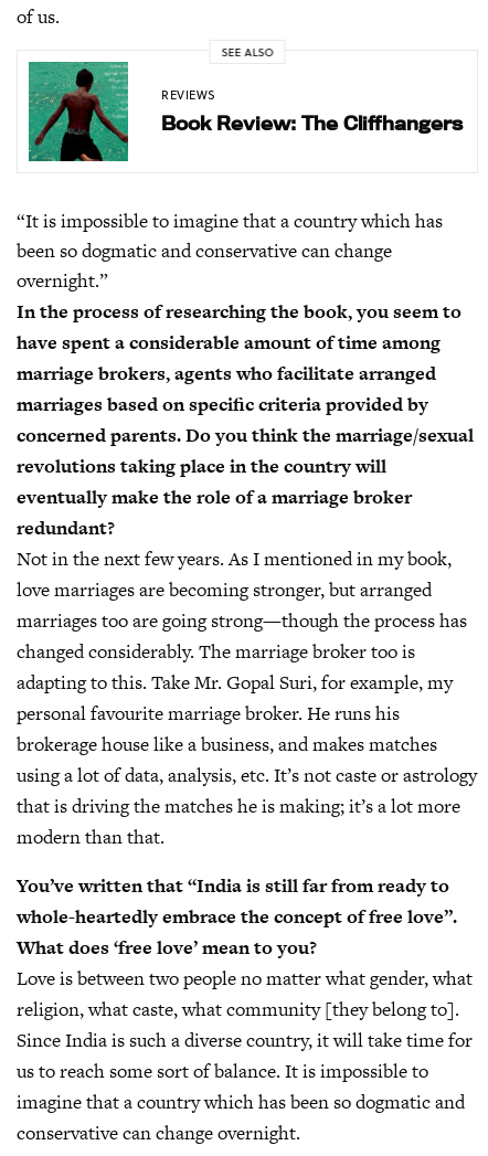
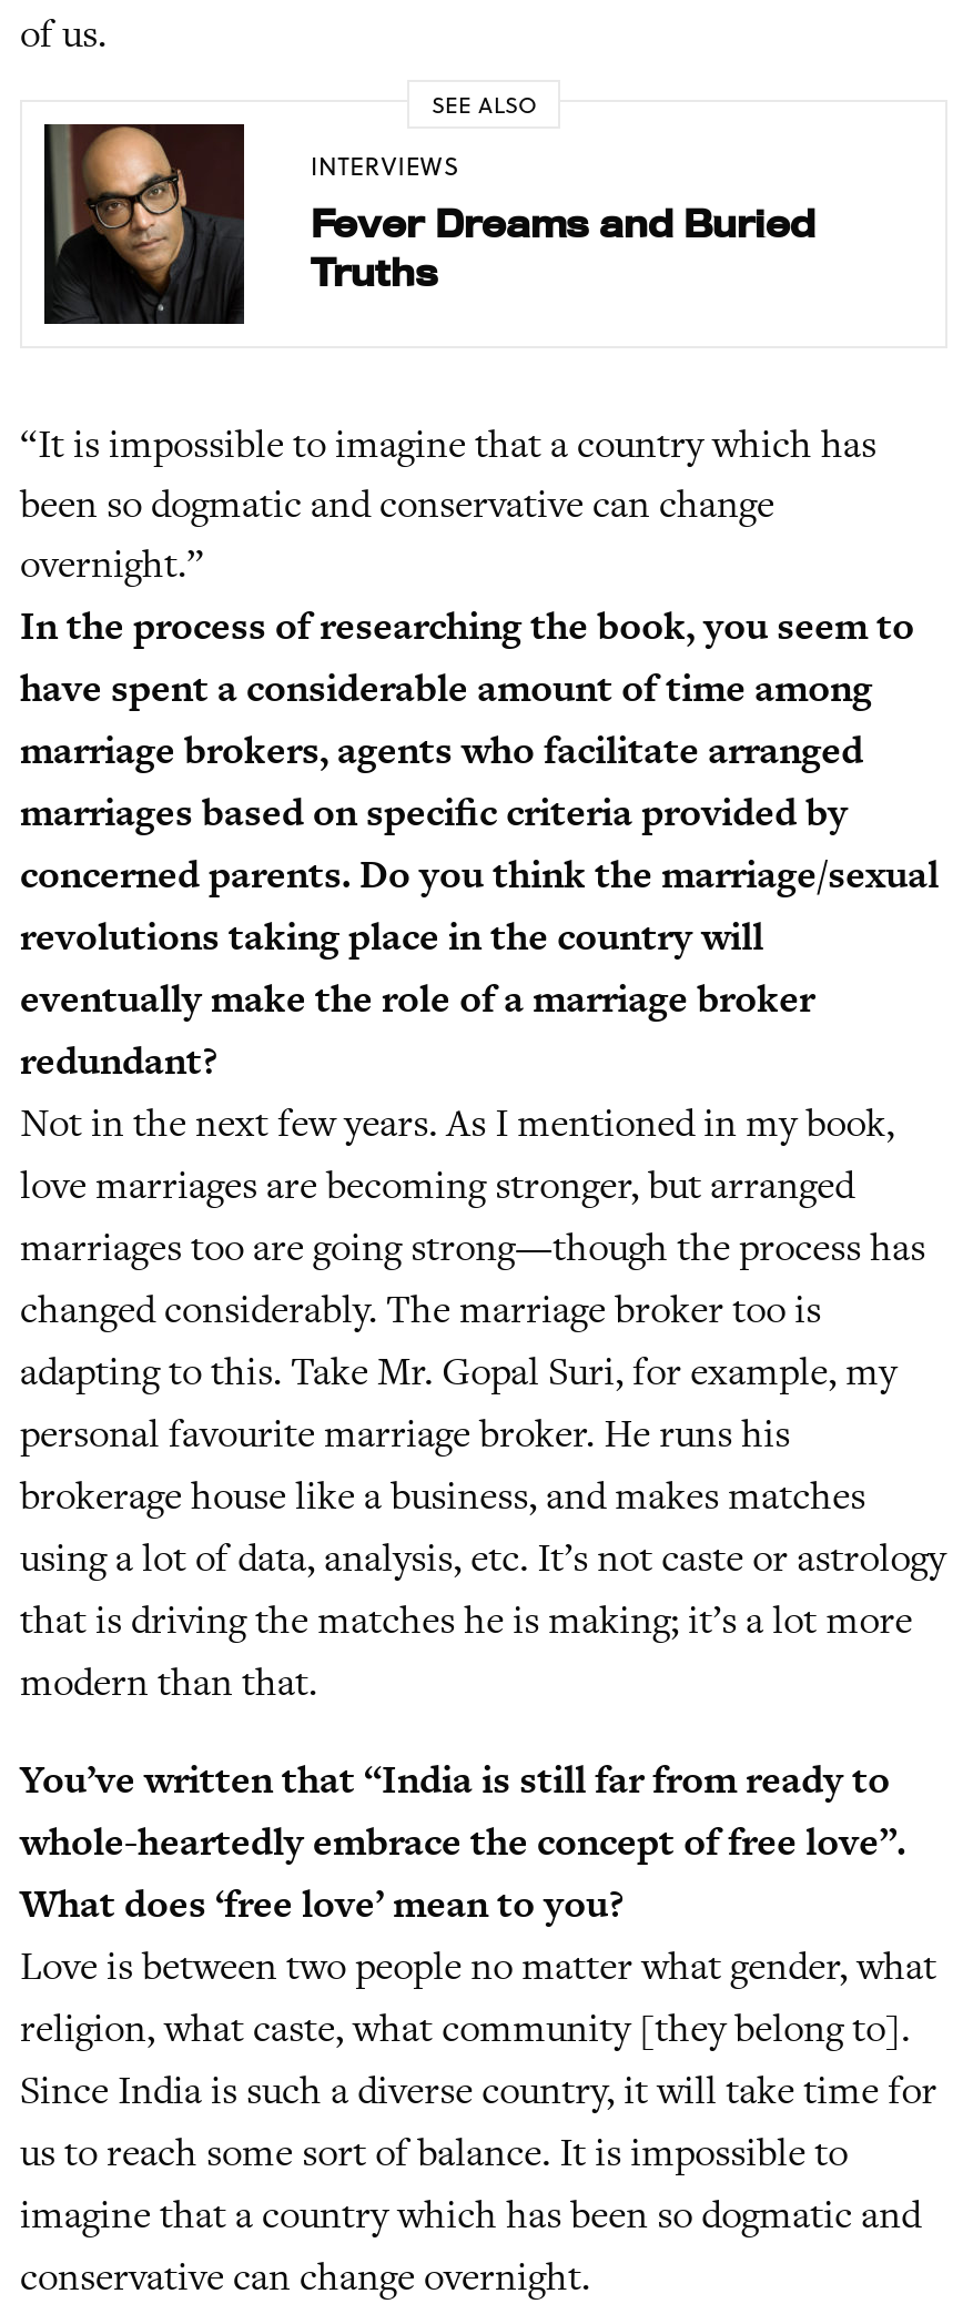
- [image]
- REVIEWS
- Book Review: The Cliffhangers
+ [image]
+ INTERVIEWS
+ Fever Dreams and Buried
+ Truths
